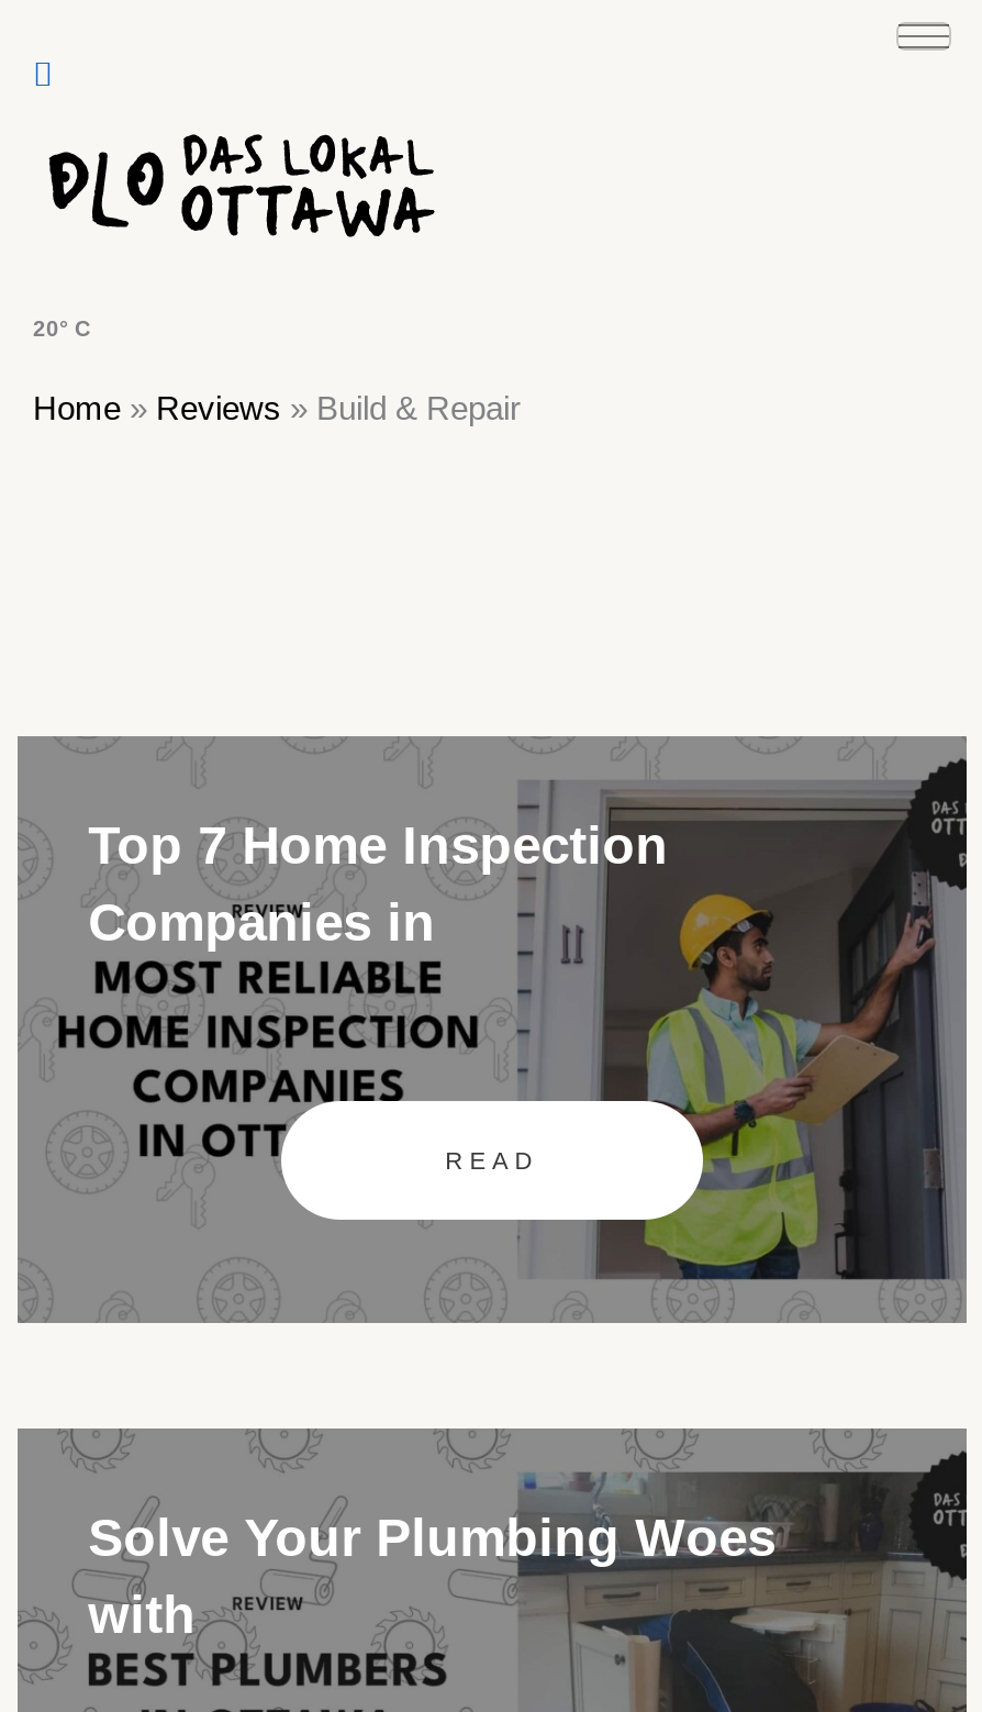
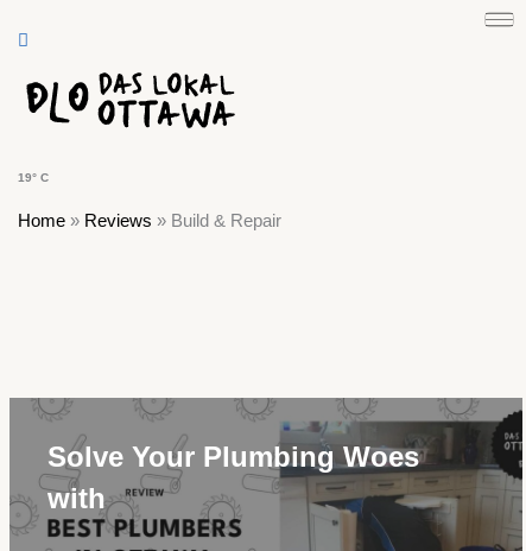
- 20° C
+ 19° C

- [image]
- Top 7 Home Inspection
- Companies in

- READ
